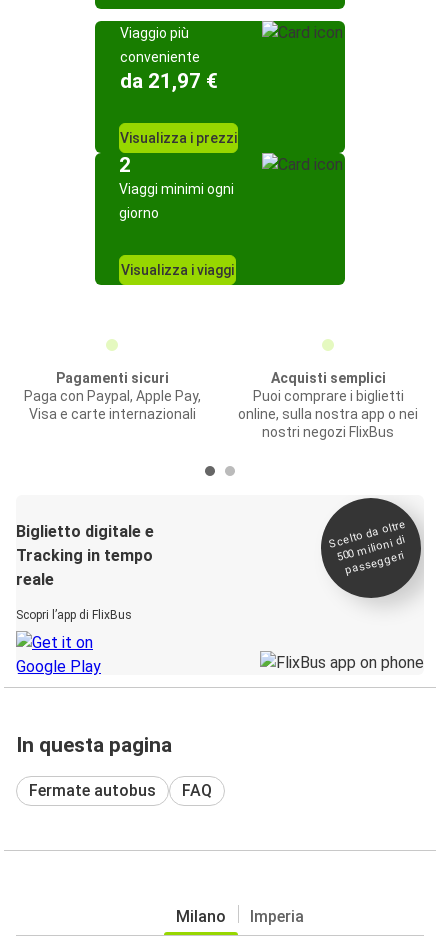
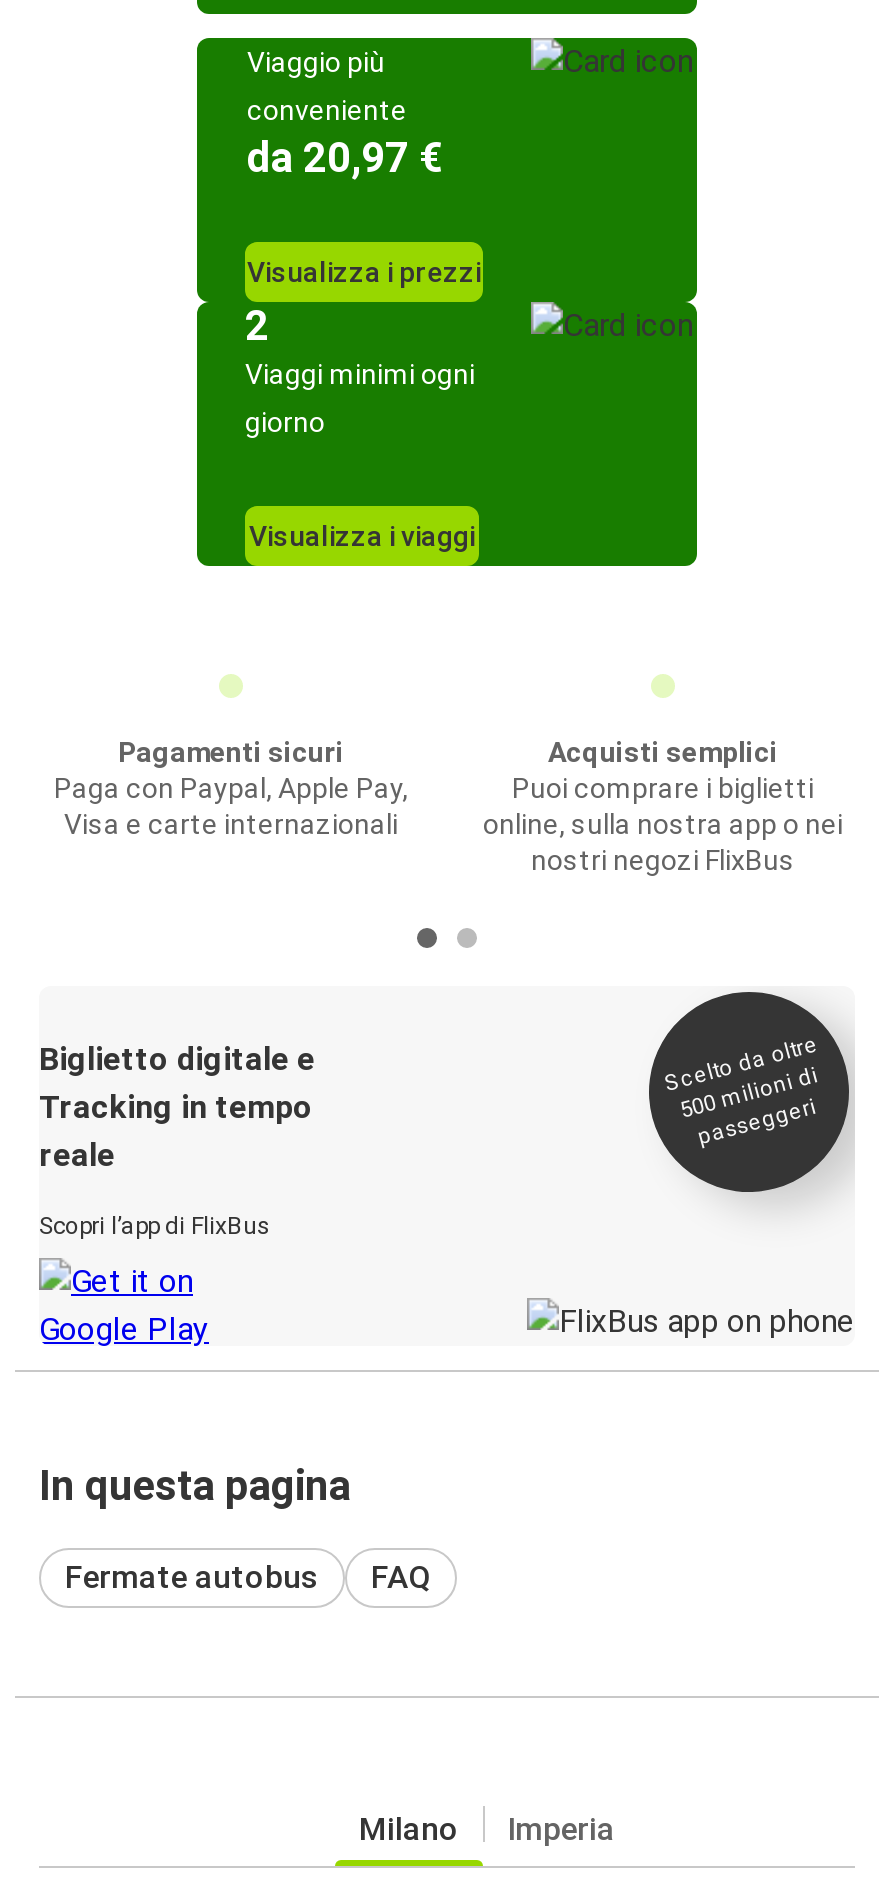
- da 21,97 €
+ da 20,97 €
